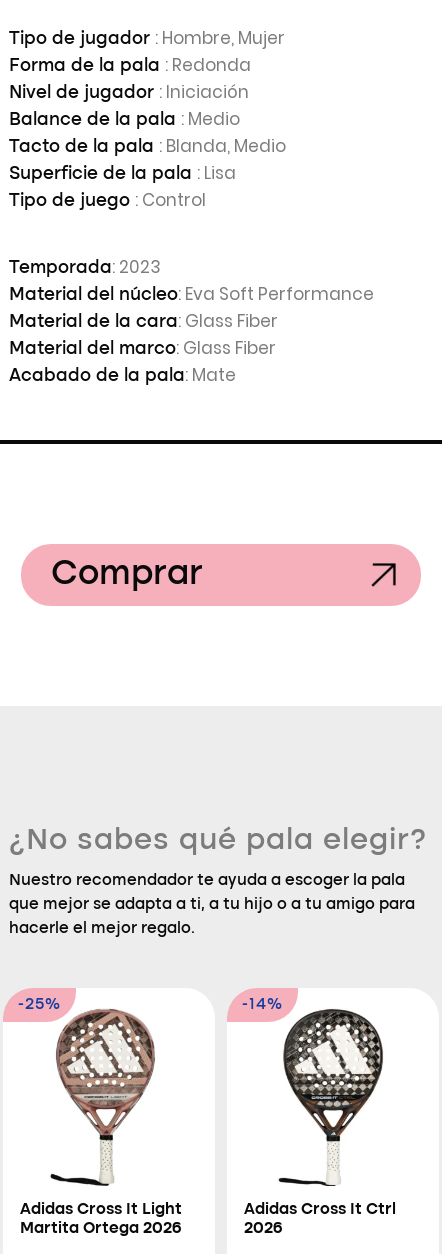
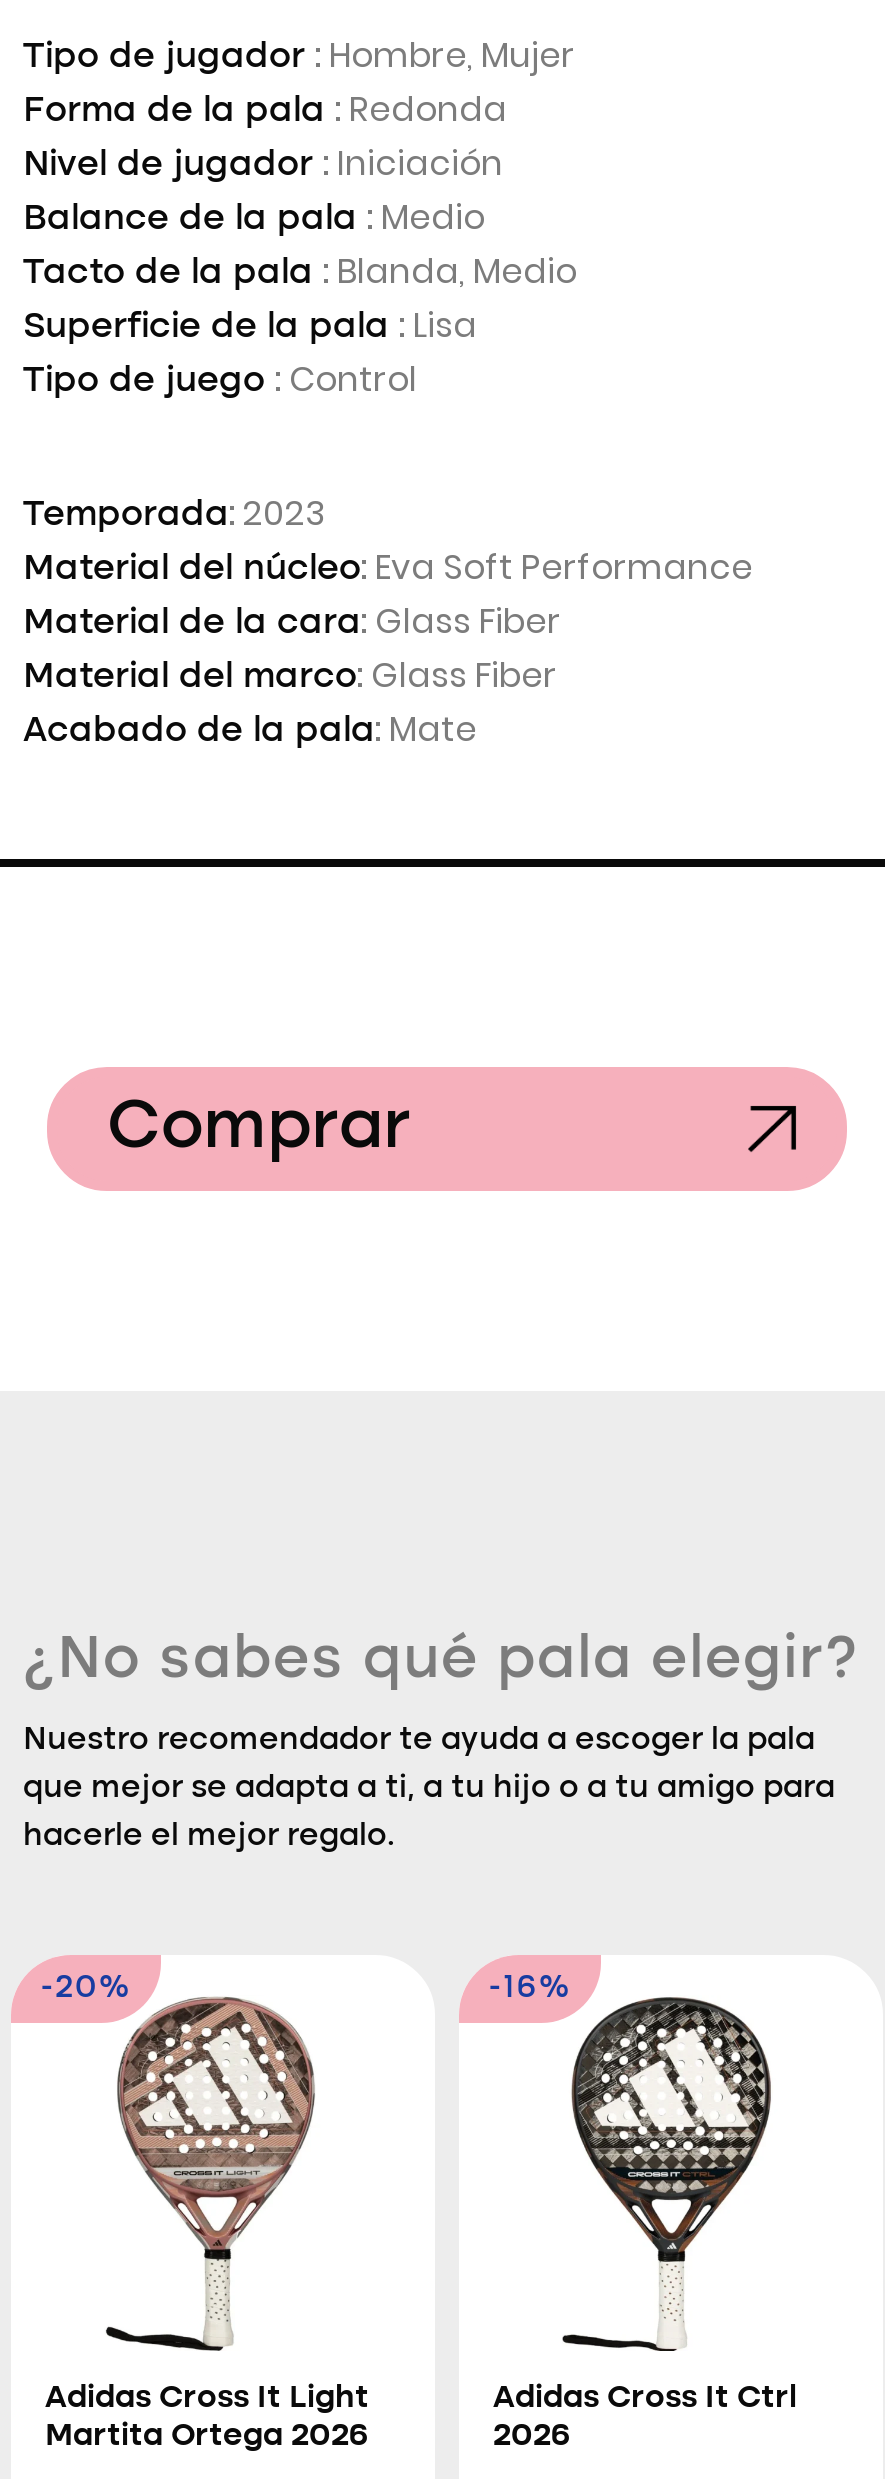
- -25%
+ -20%

- -14%
+ -16%
